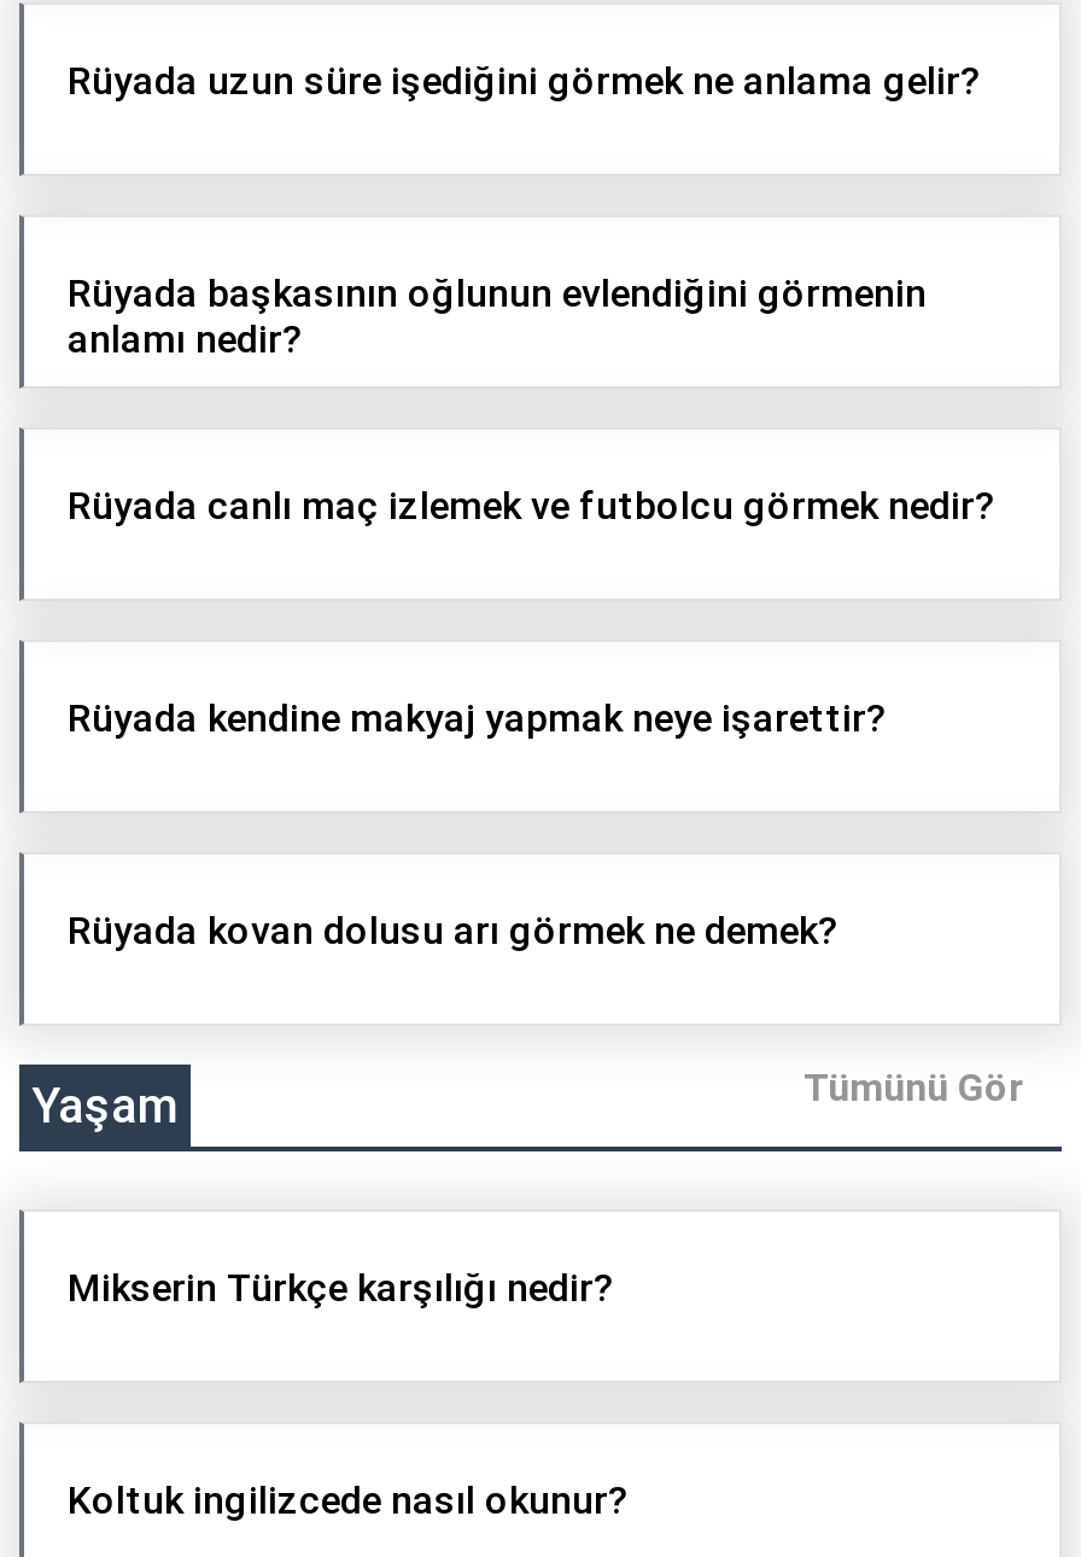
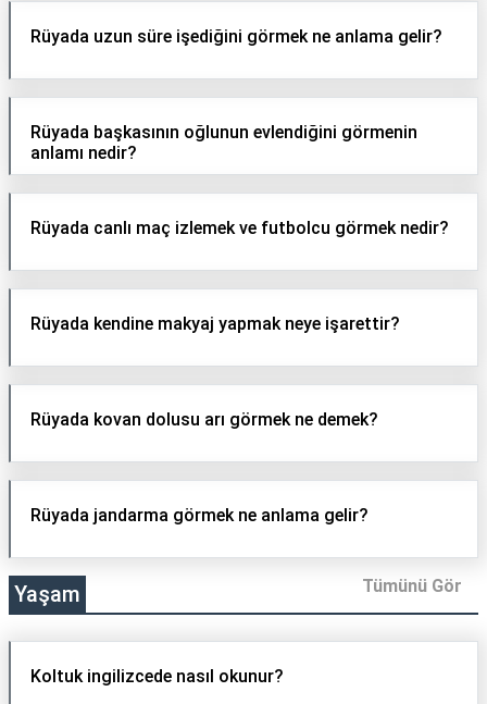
+ Rüyada jandarma görmek ne anlama gelir?

moved down: Yaşam | Tümünü Gör

- Mikserin Türkçe karşılığı nedir?
